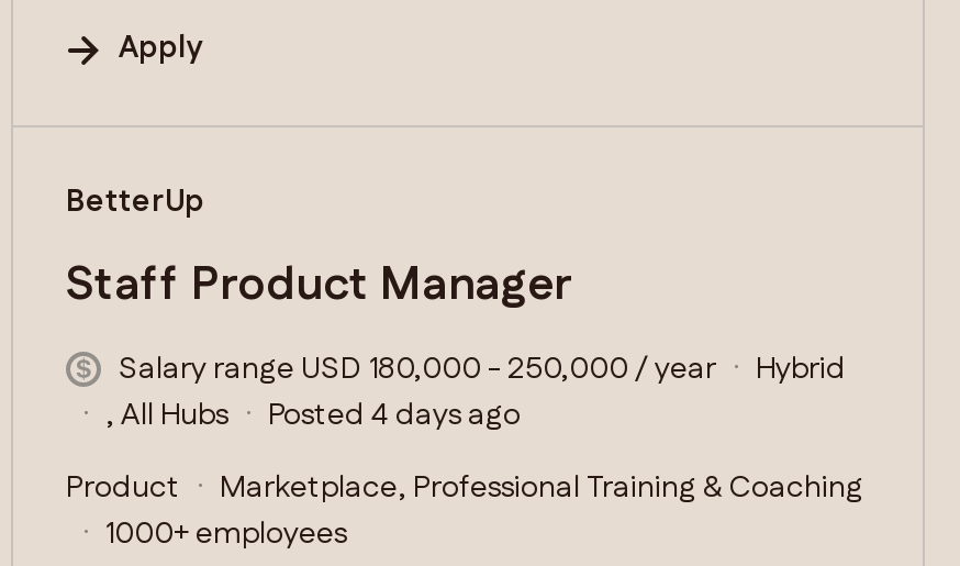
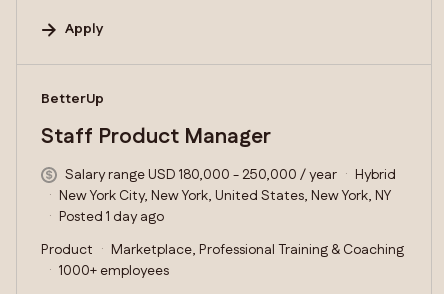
- , All Hubs
- Posted 4 days ago
+ New York City, New York, United States, New York, NY
+ Posted 1 day ago
